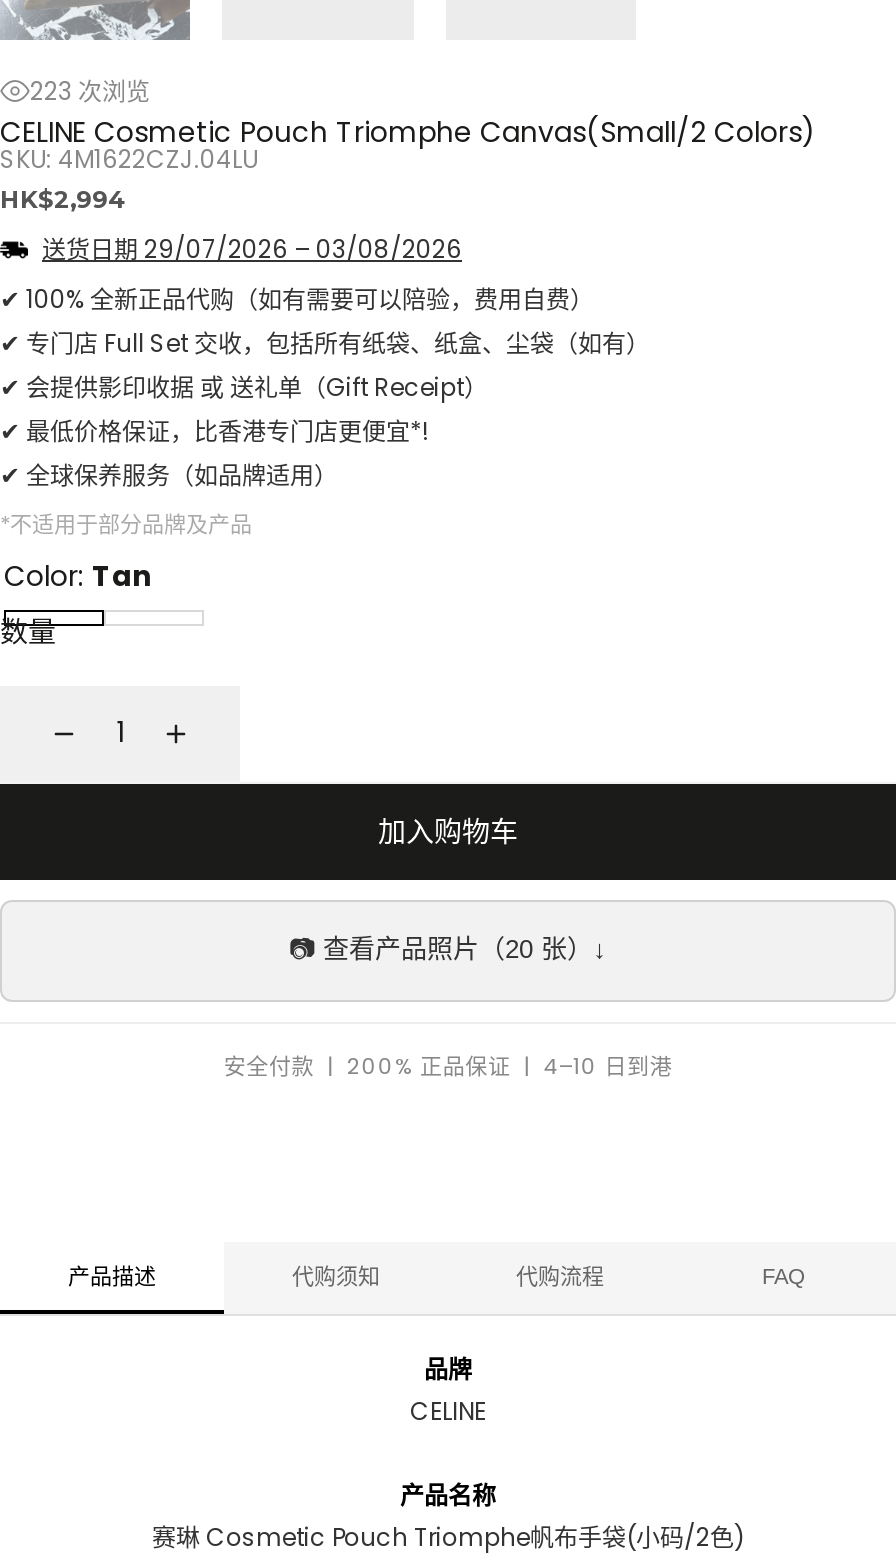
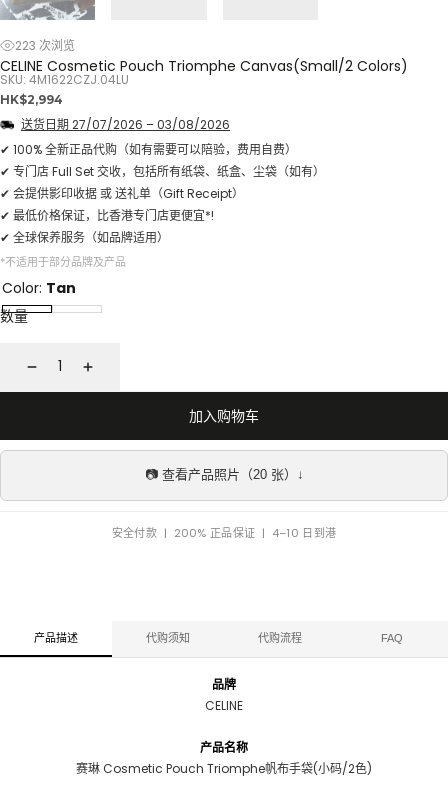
- 送货日期29/07/2026 – 03/08/2026
+ 送货日期27/07/2026 – 03/08/2026
